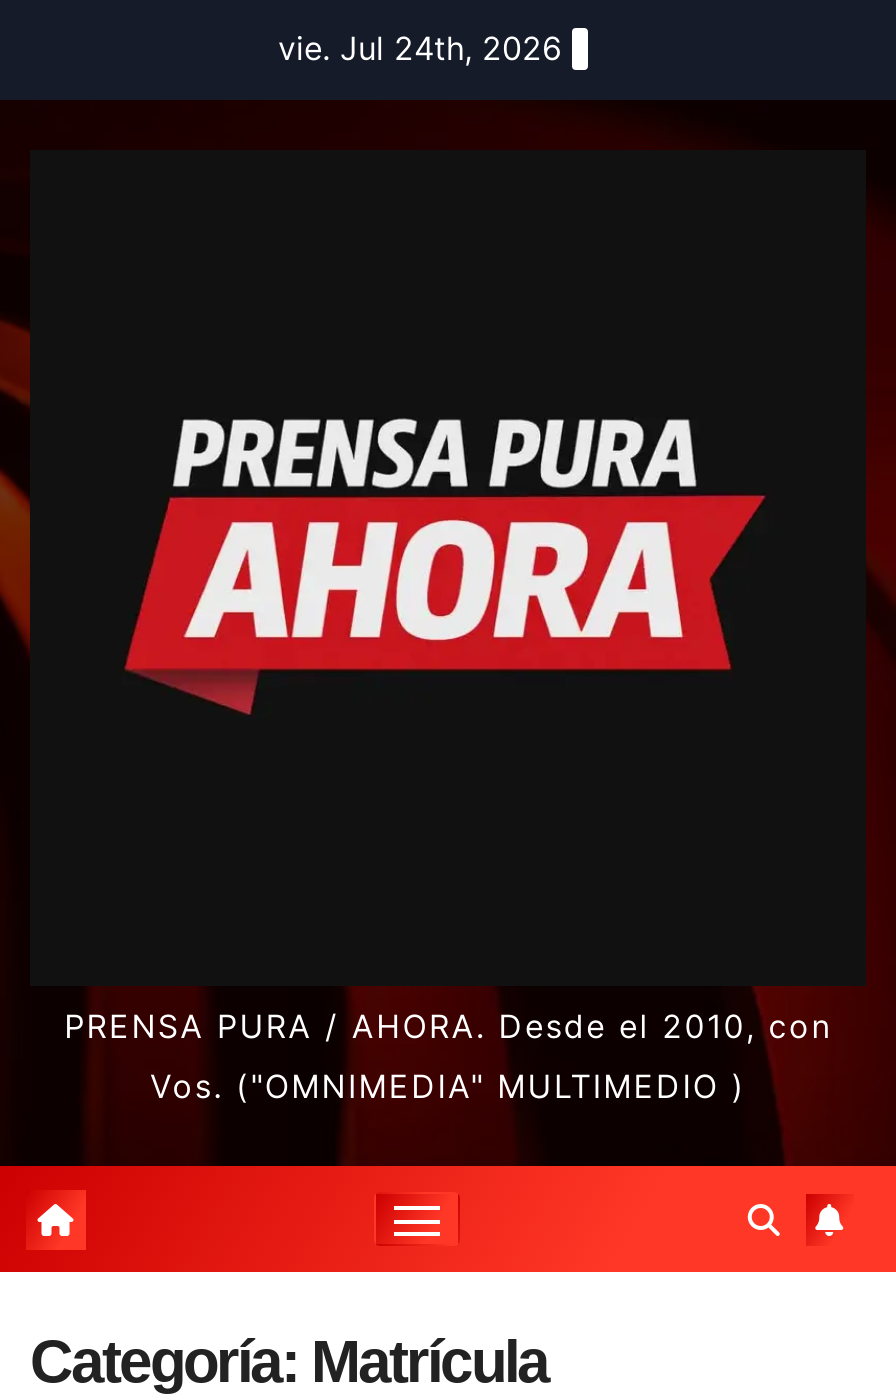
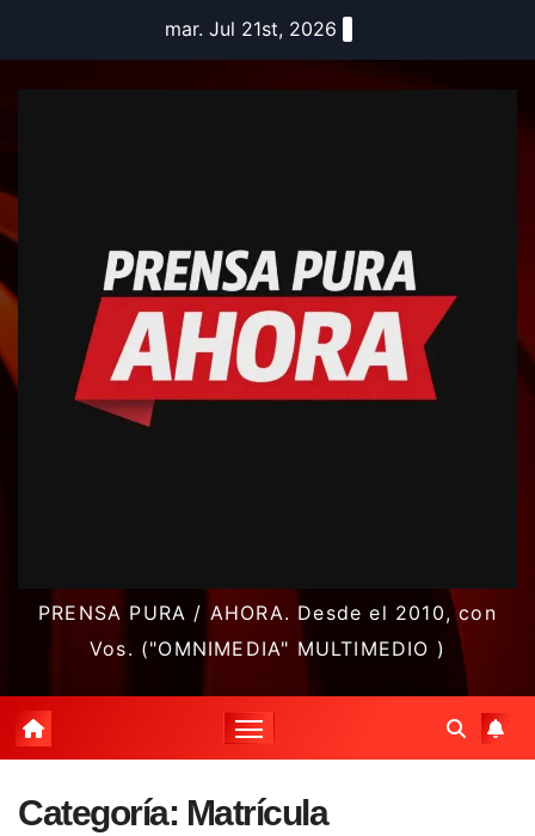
- vie. Jul 24th, 2026
+ mar. Jul 21st, 2026
